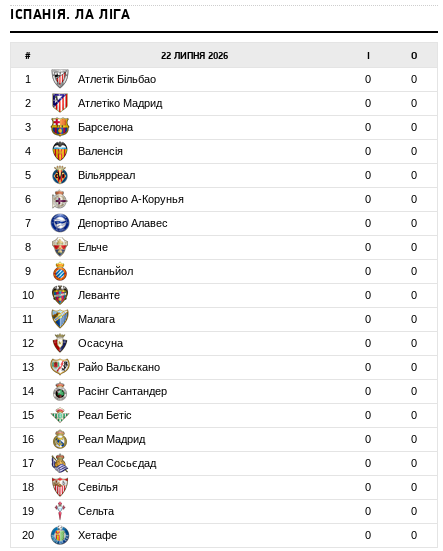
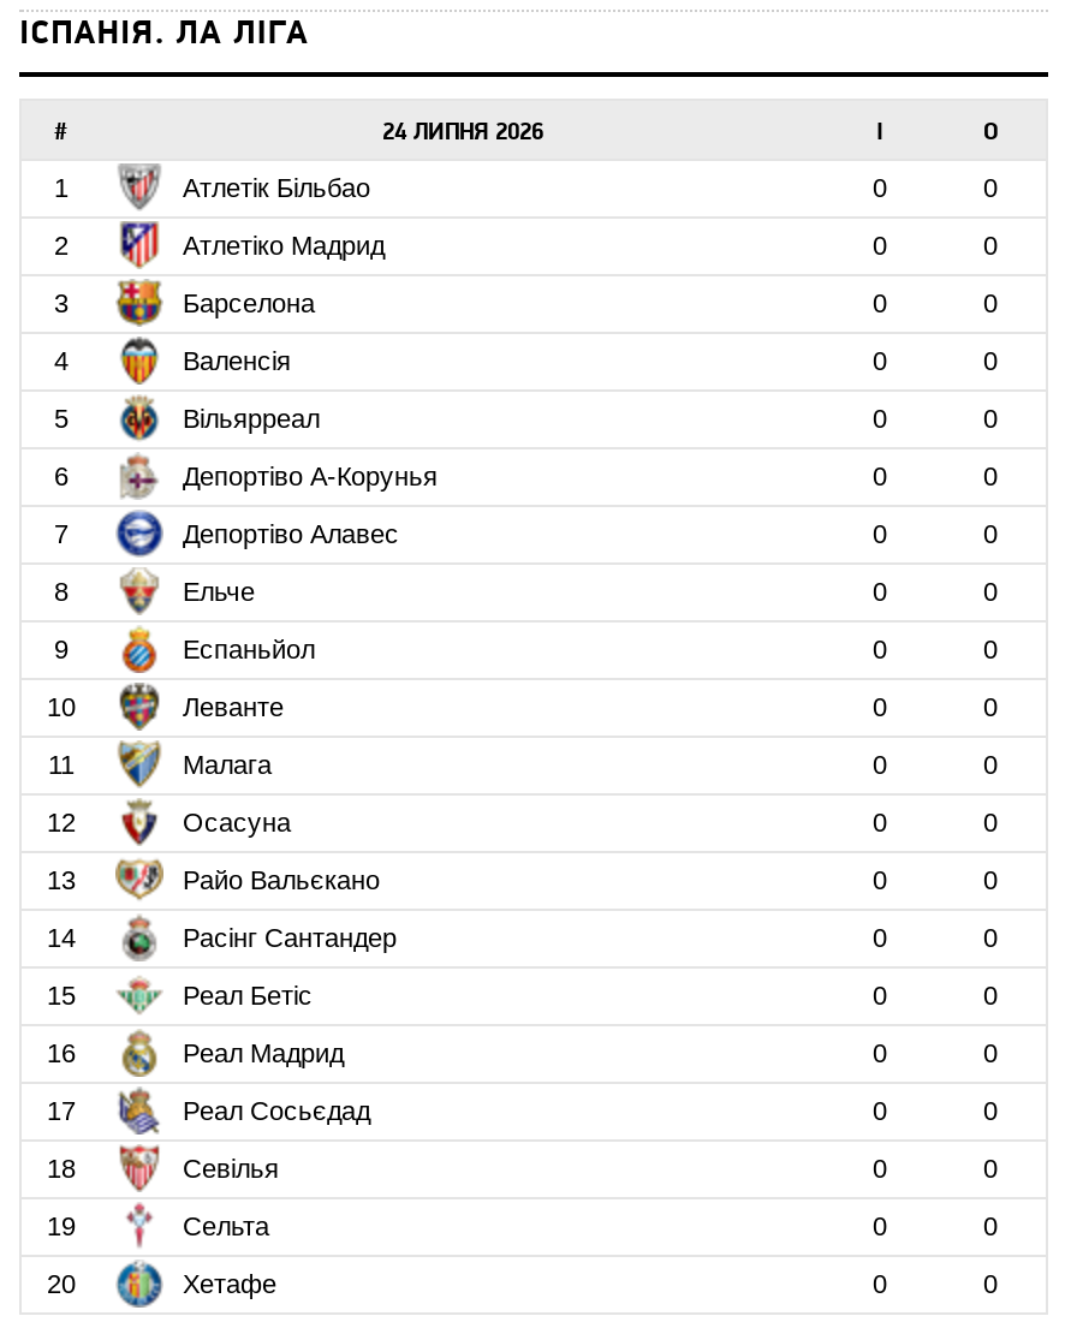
- 22 ЛИПНЯ 2026
+ 24 ЛИПНЯ 2026
